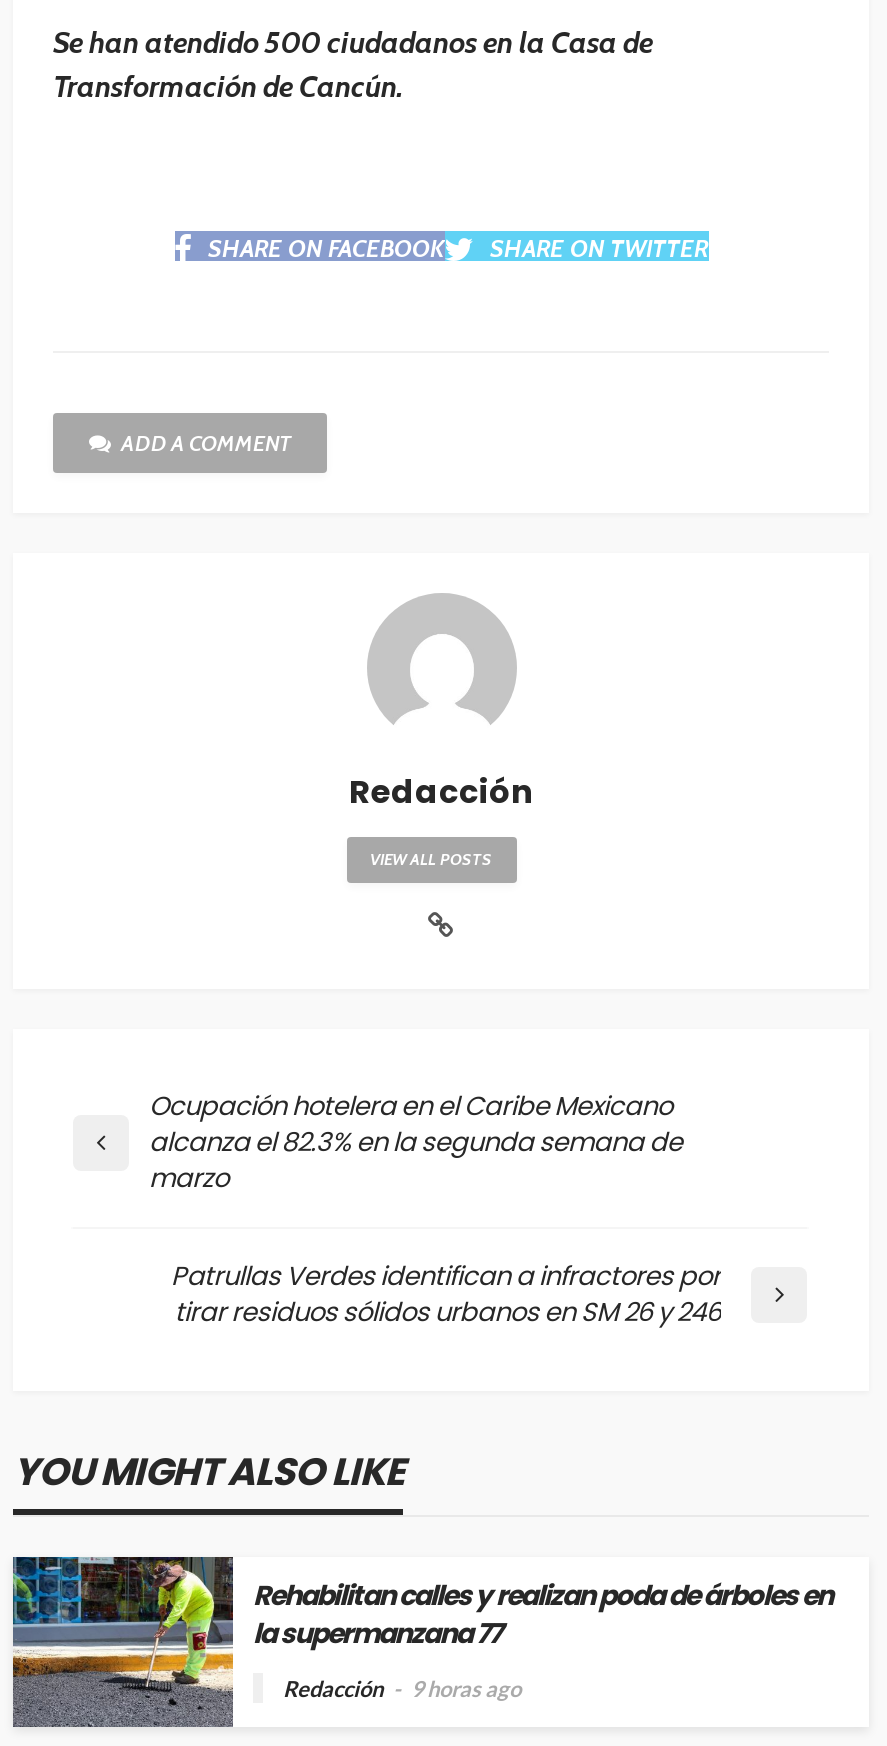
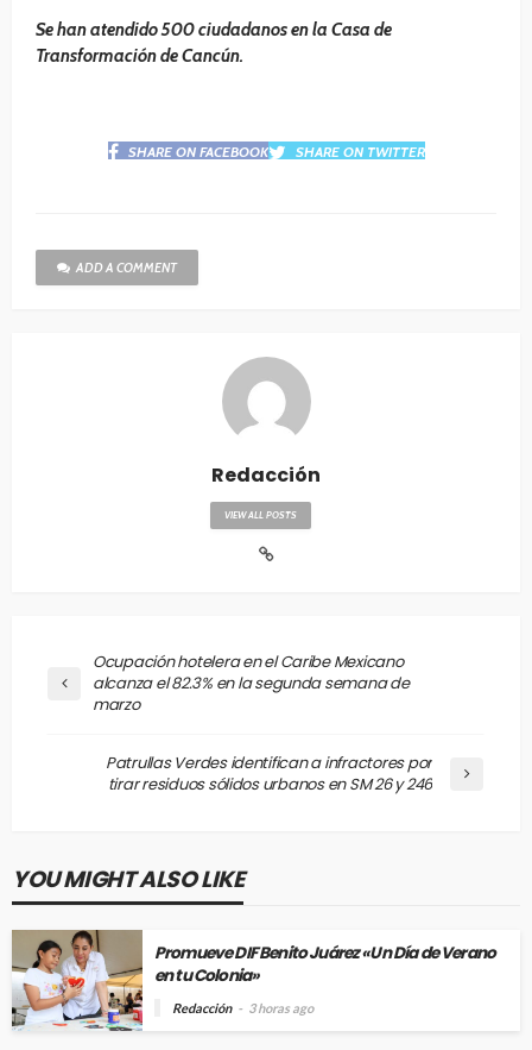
- [image]
- Rehabilitan calles y realizan poda de árboles en
- la supermanzana 77
+ [image]
+ Promueve DIF Benito Juárez «Un Día de Verano
+ en tu Colonia»

- Redacción 9 horas ago
+ Redacción 3 horas ago
